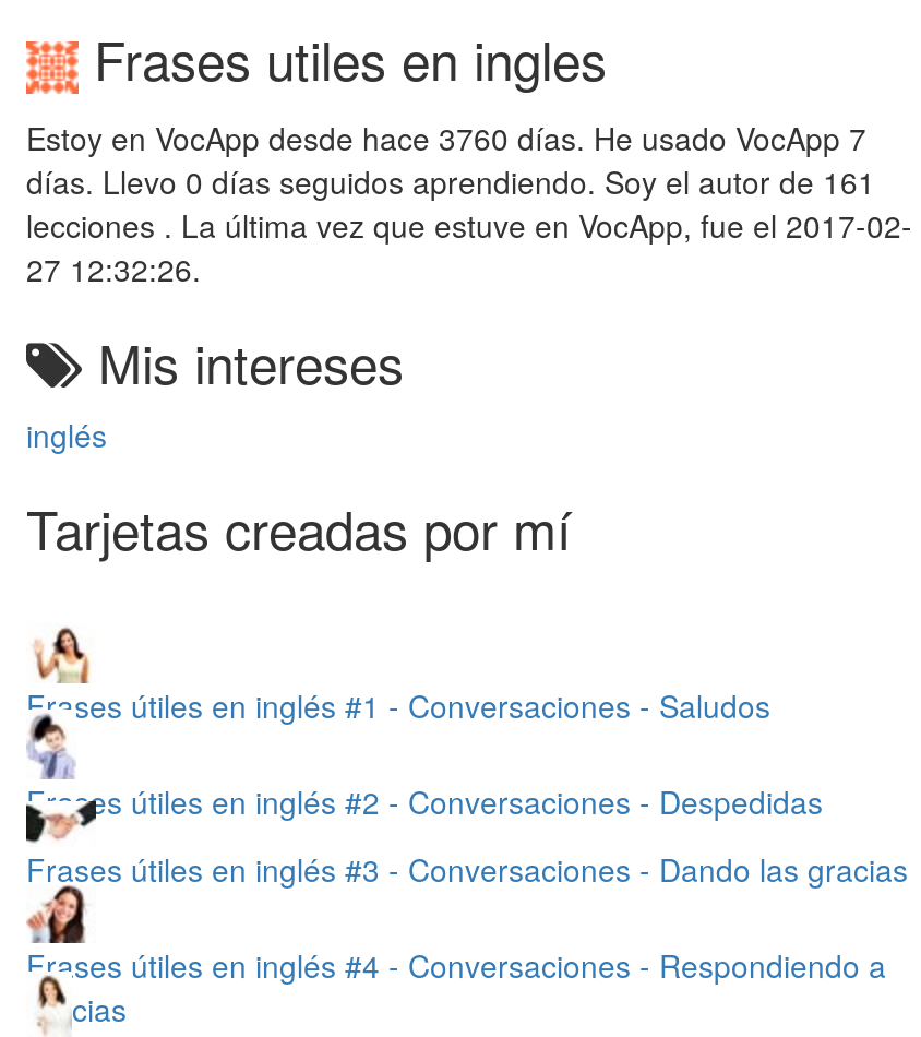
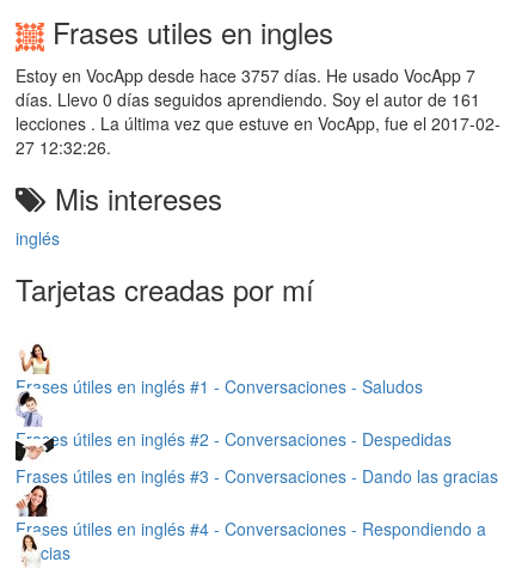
- Estoy en VocApp desde hace 3760 días. He usado VocApp 7
+ Estoy en VocApp desde hace 3757 días. He usado VocApp 7
